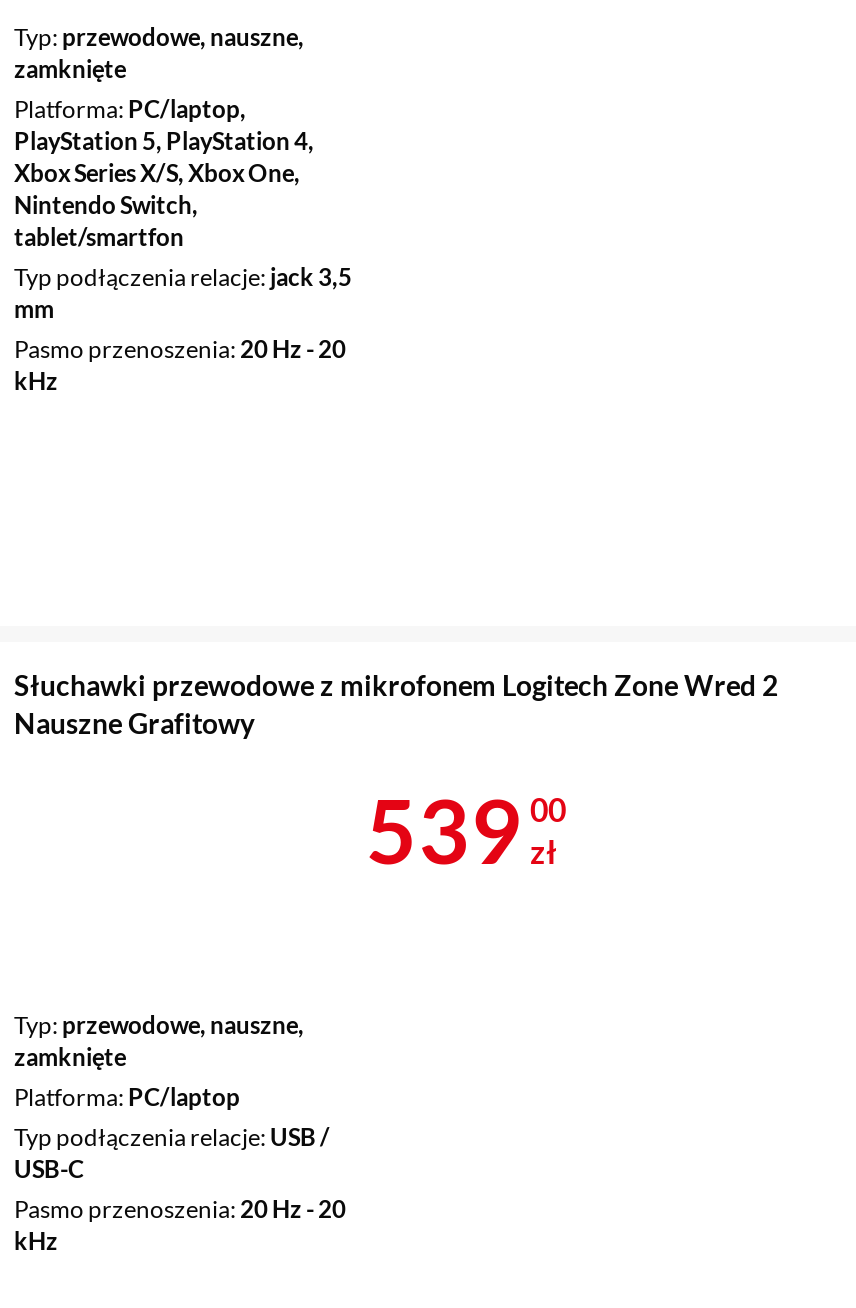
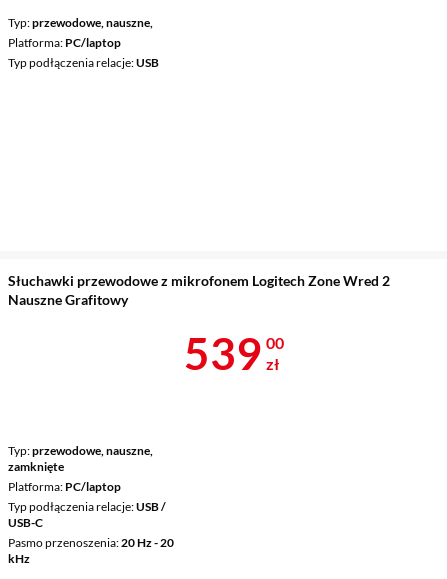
- zamknięte
- Platforma PC/laptop,
- PlayStation 5, PlayStation 4,
- Xbox Series X/S, Xbox One,
- Nintendo Switch,
- tablet/smartfon
- Typ podłączenia relacje jack 3,5
- mm
- Pasmo przenoszenia 20 Hz - 20
- kHz
+ Platforma PC/laptop
+ Typ podłączenia relacje USB
